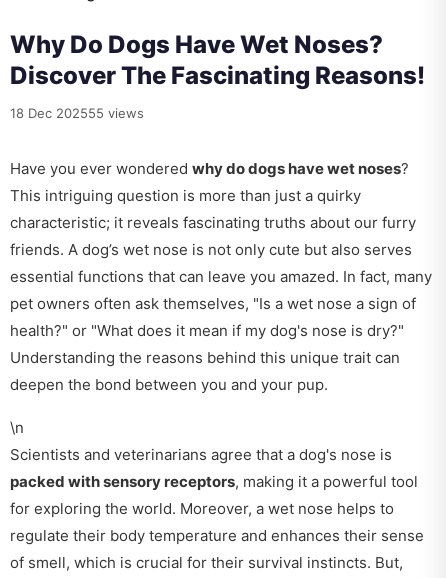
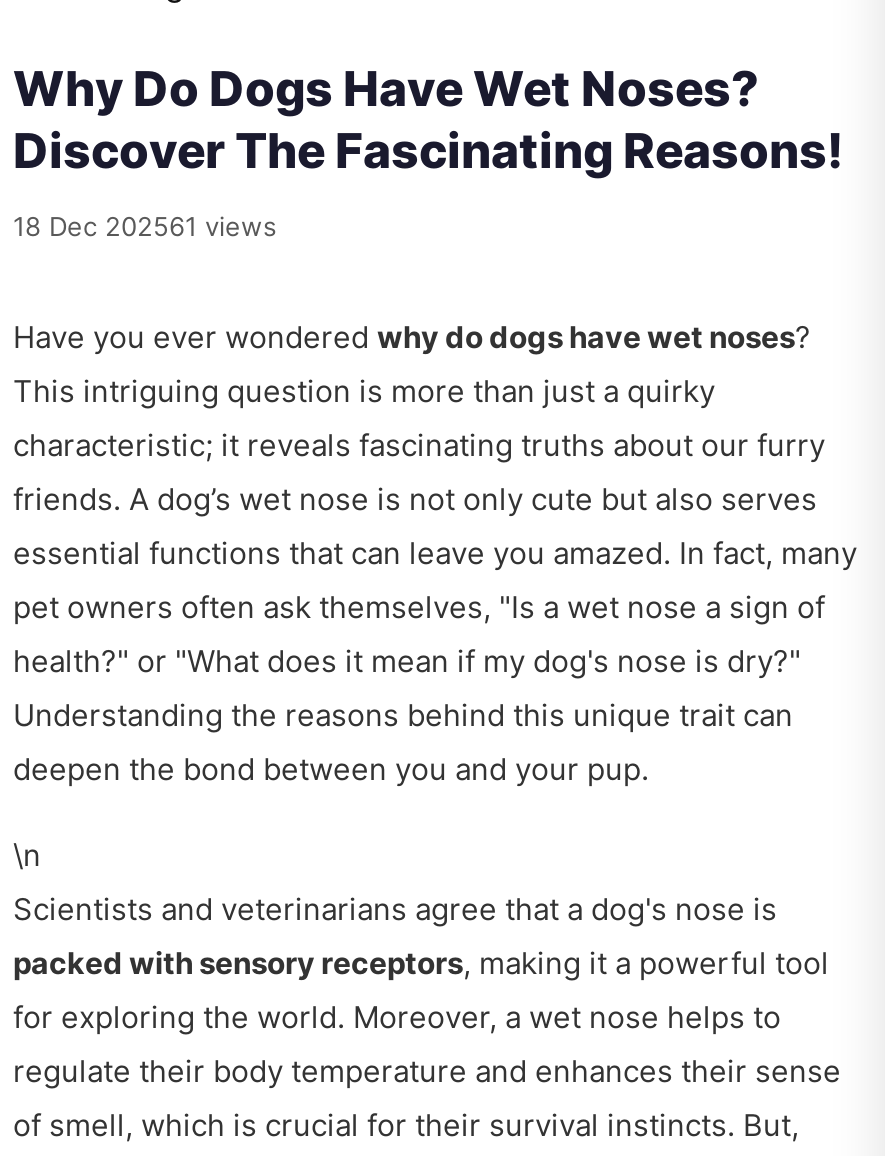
- 18 Dec 202555 views
+ 18 Dec 202561 views
